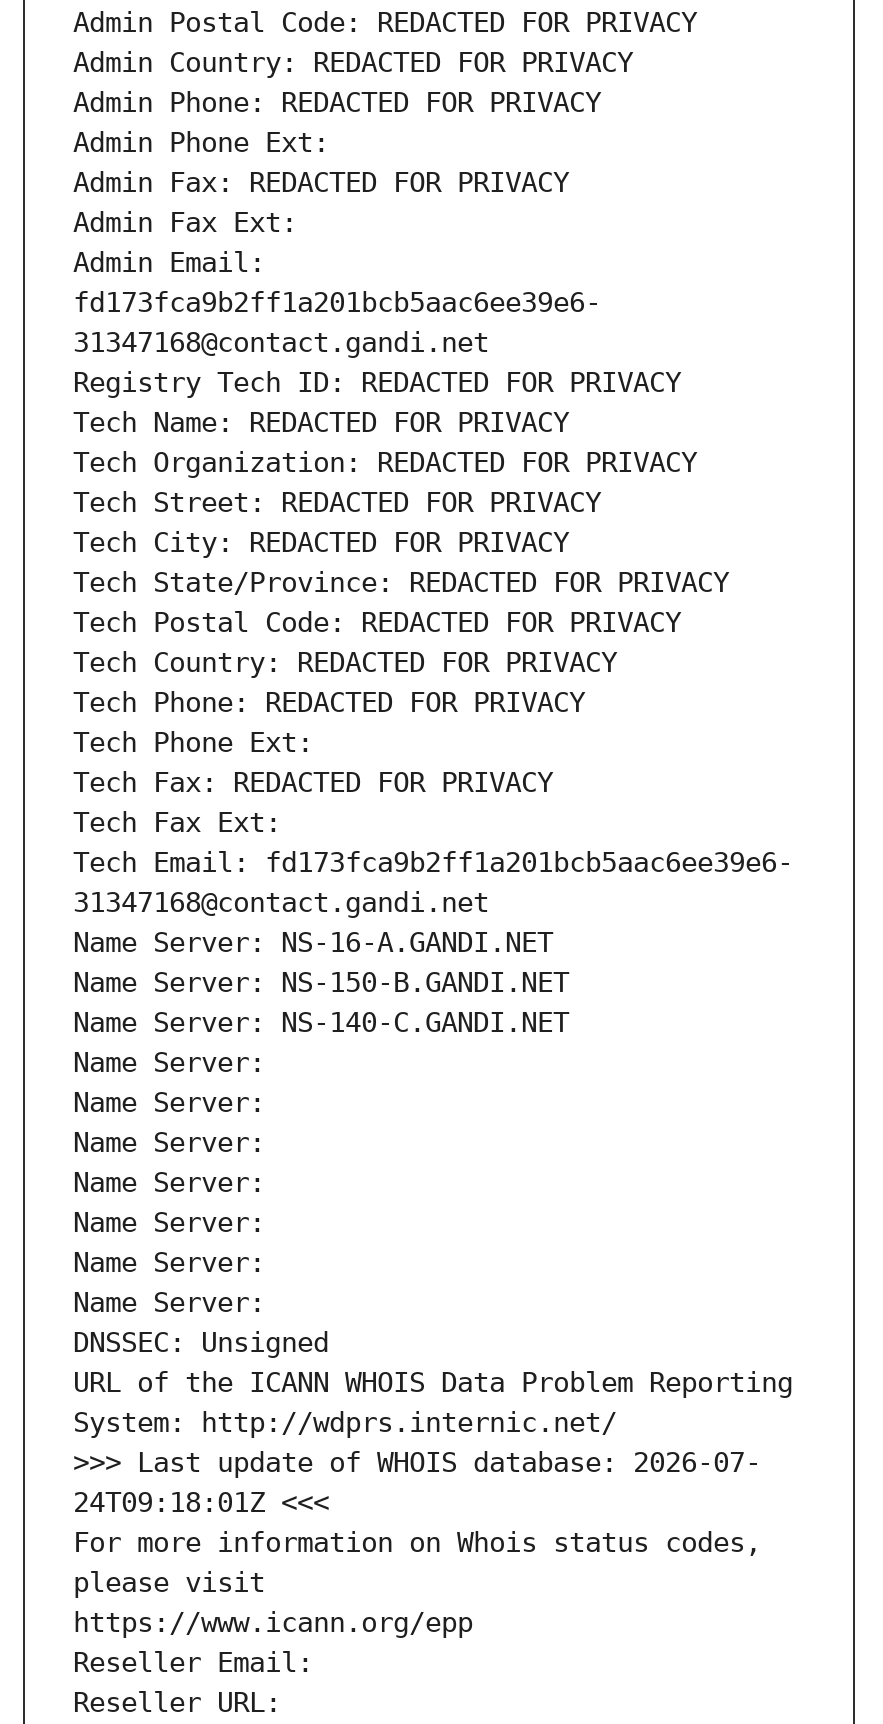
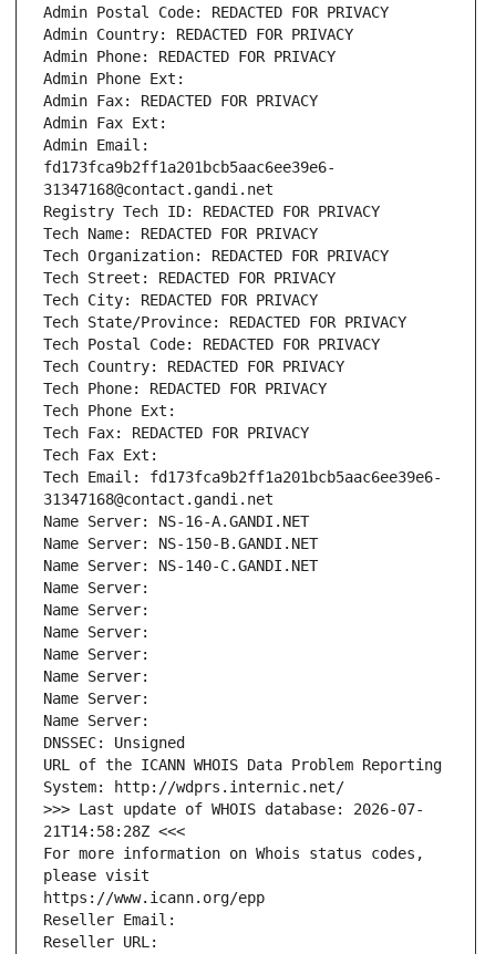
- 24T09:18:01Z <<<
+ 21T14:58:28Z <<<
